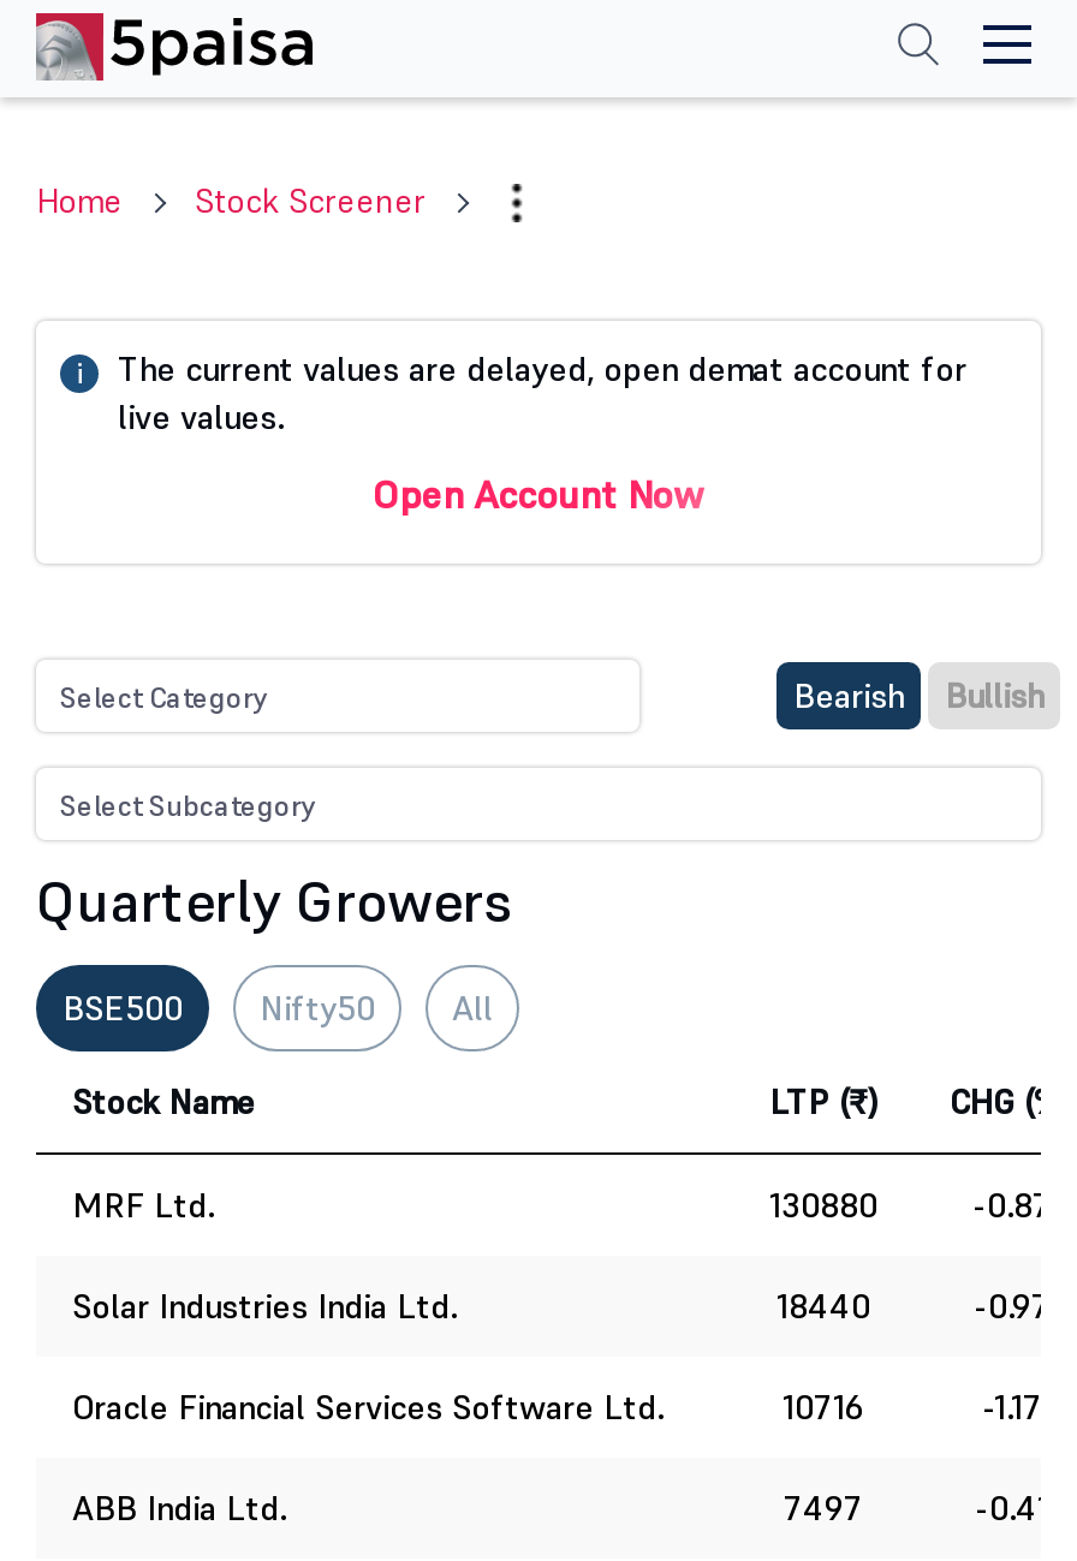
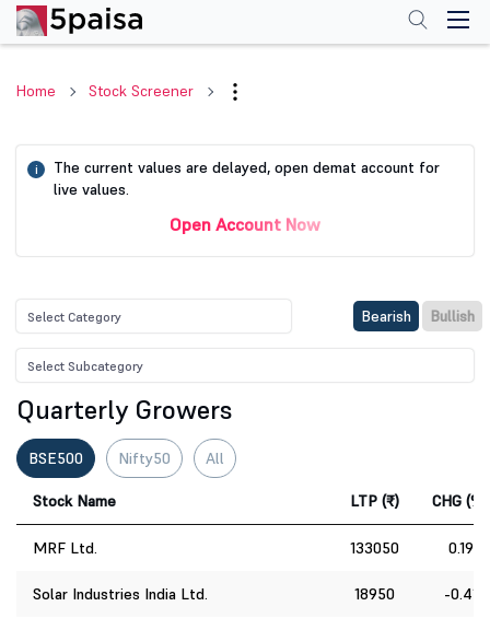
- 130880
+ 133050

- -0.87
+ 0.19

- 18440
- -0.97
- Oracle Financial Services Software Ltd.
- 10716
- -1.17
- ABB India Ltd.
- 7497
+ 18950
